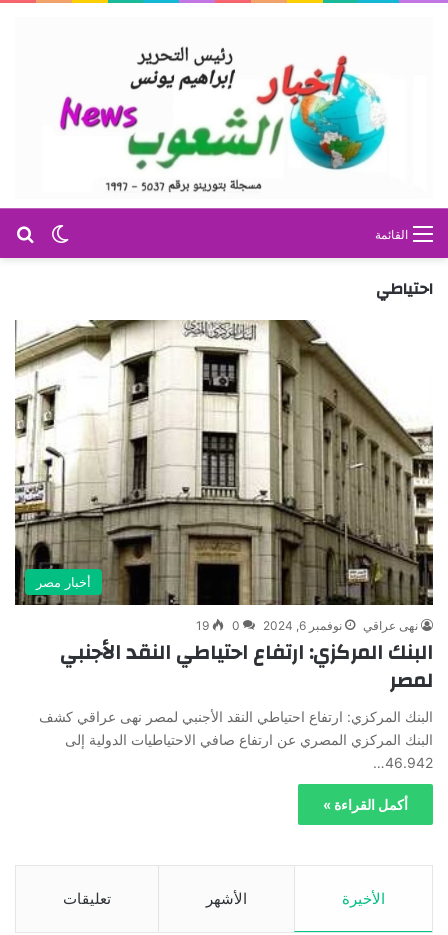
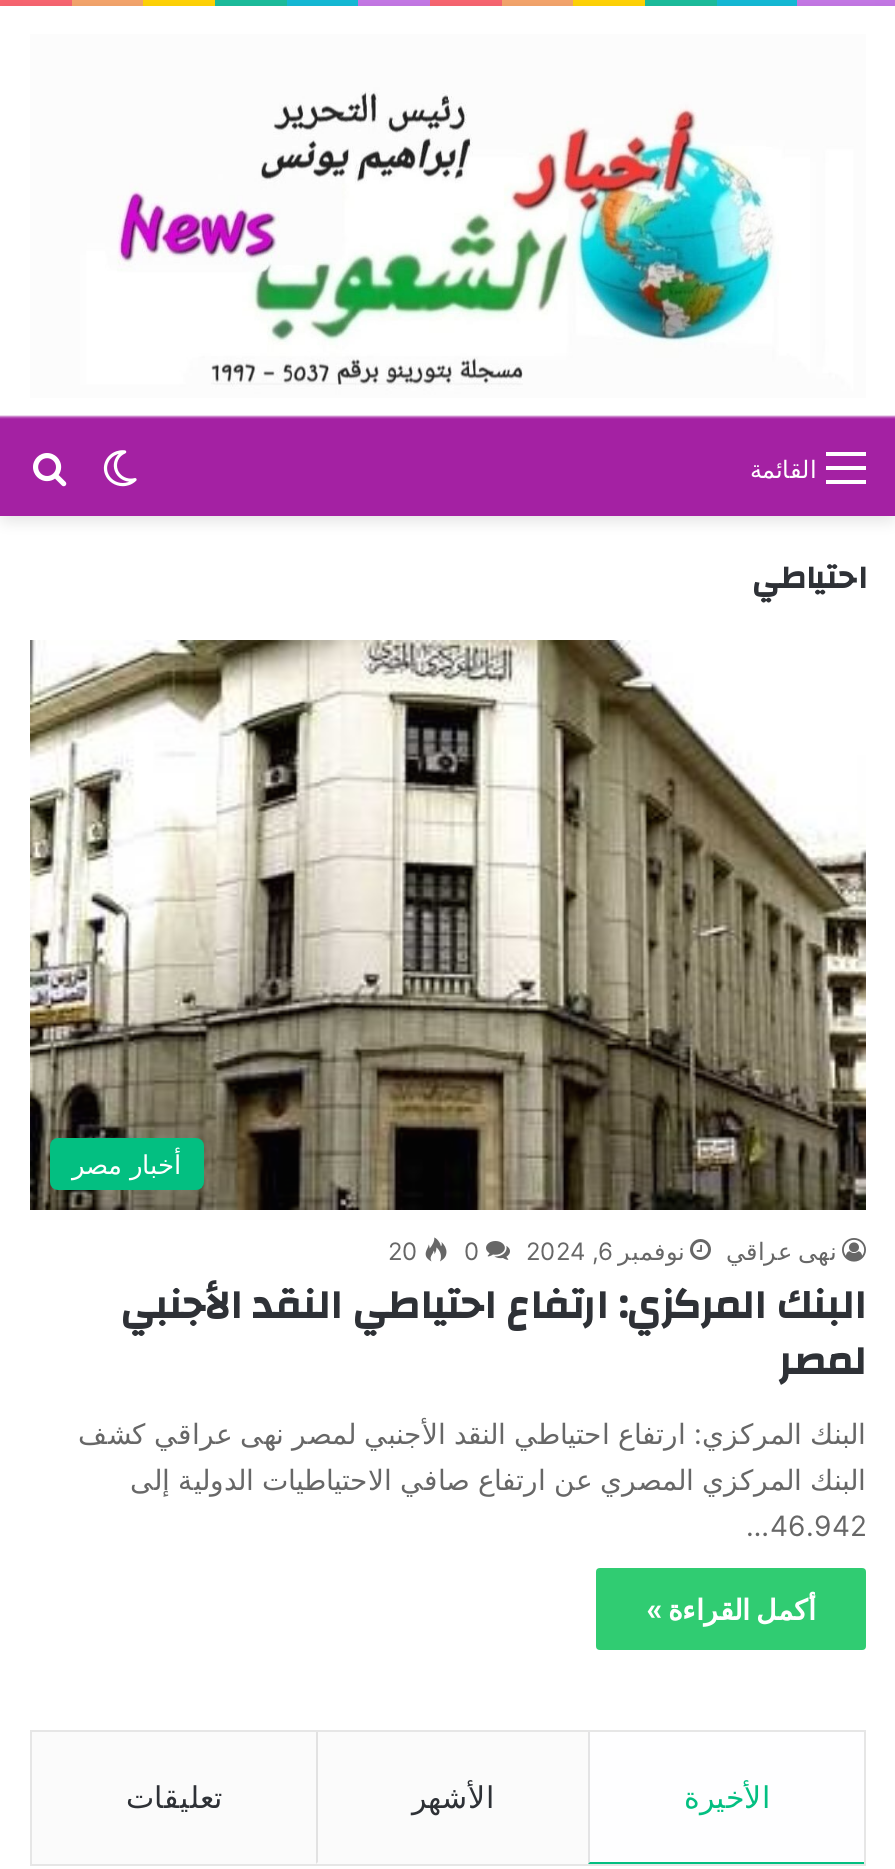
- 19 0
+ 20 0
